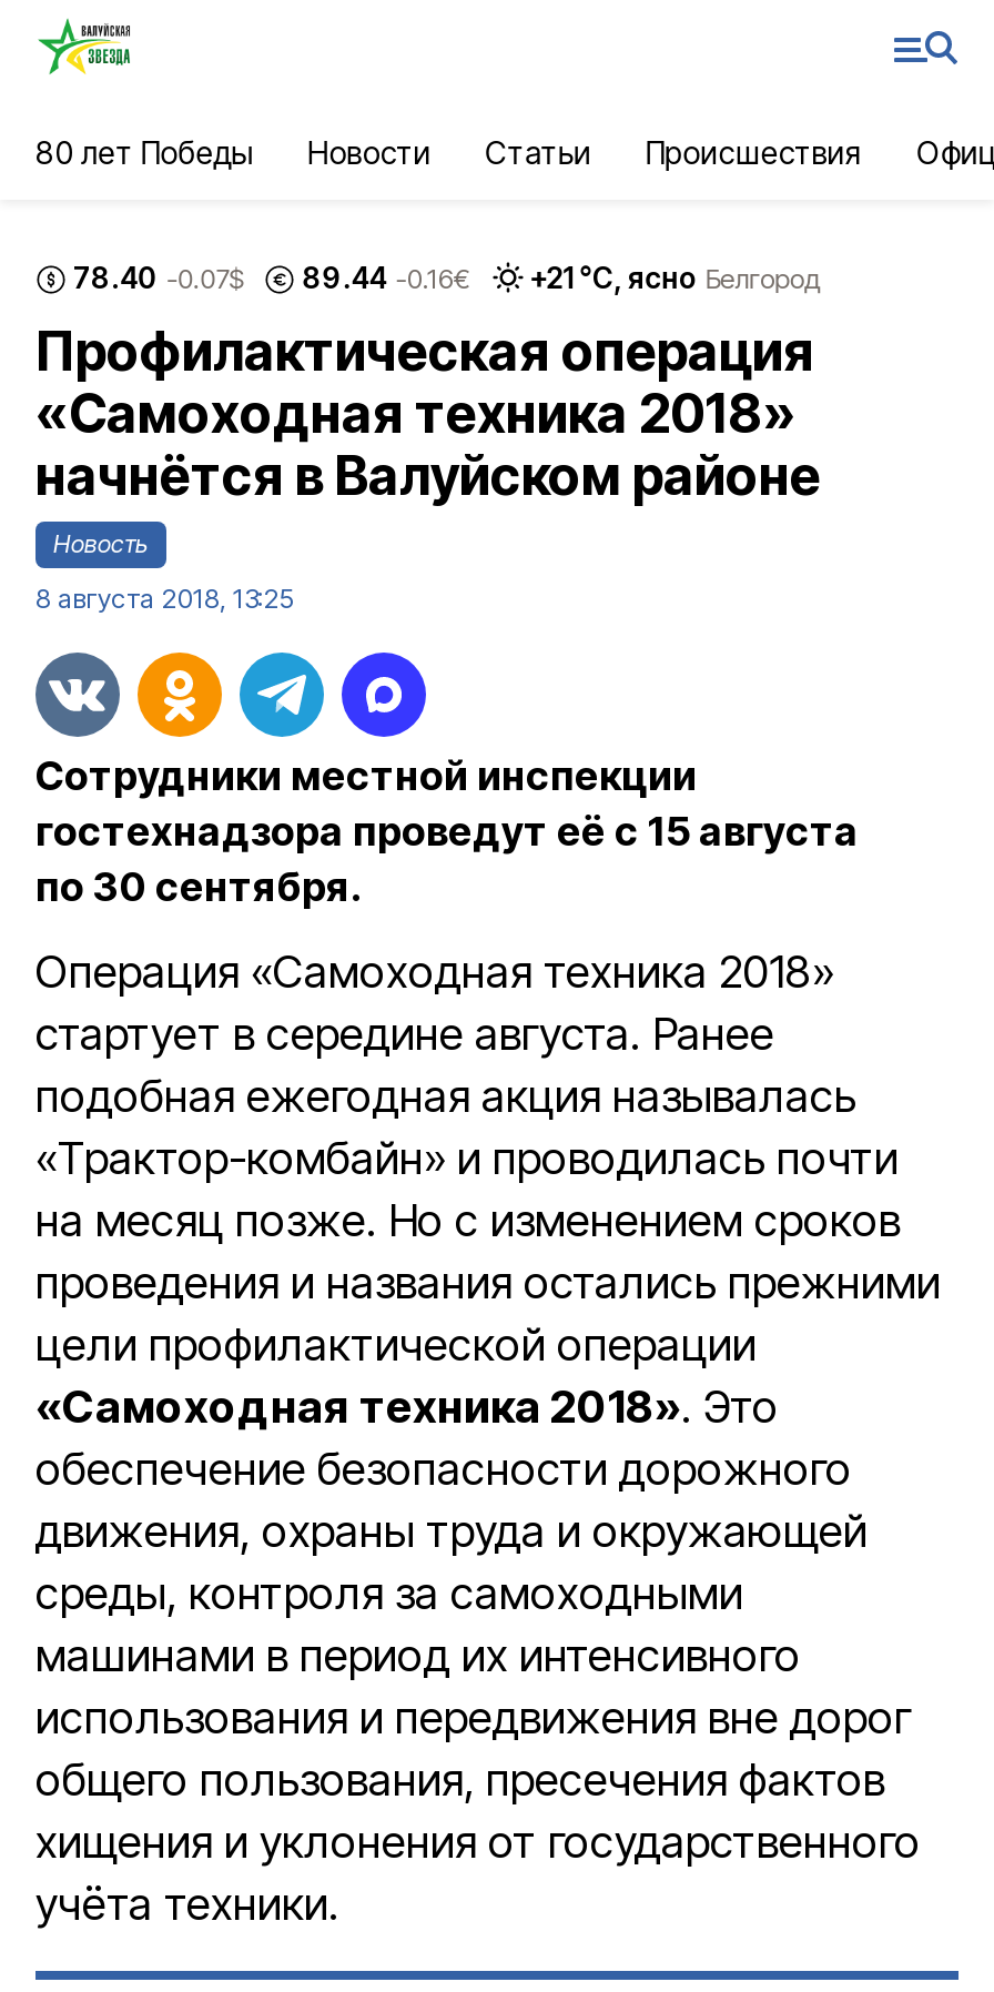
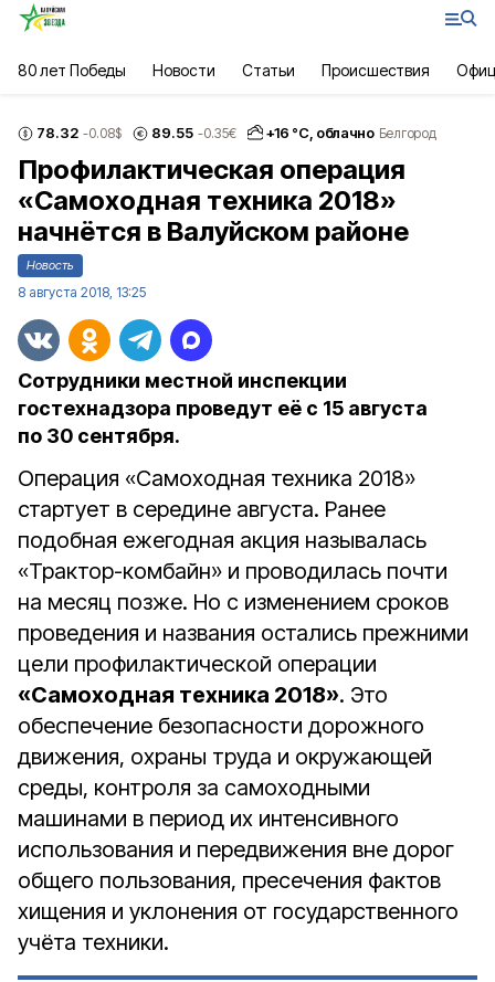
- 78.40 -0.07$
+ 78.32 -0.08$

- 89.44 -0.16€
+ 89.55 -0.35€

- +21 °С, ясно Белгород
+ +16 °С, облачно Белгород
